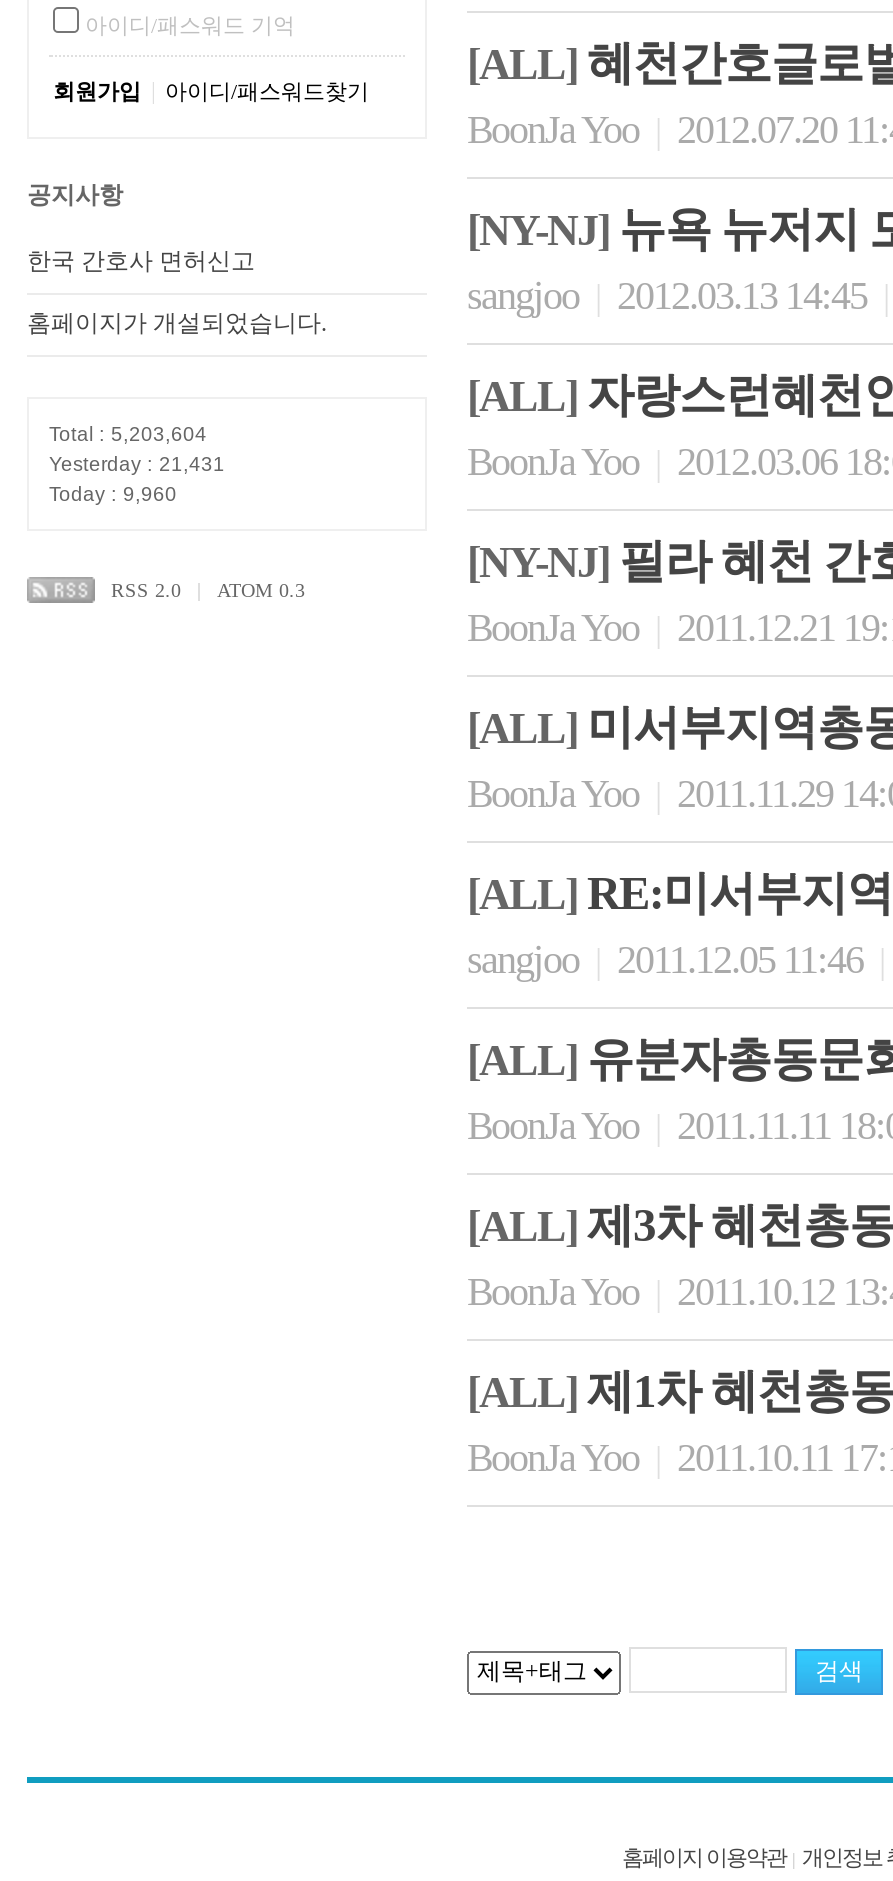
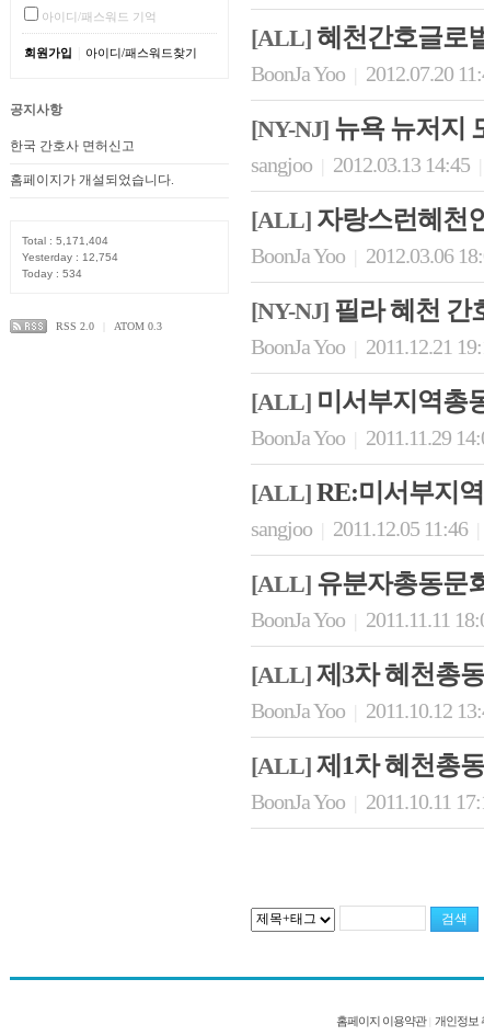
- Total : 5,203,604
+ Total : 5,171,404

- Yesterday : 21,431
+ Yesterday : 12,754

- Today : 9,960
+ Today : 534
